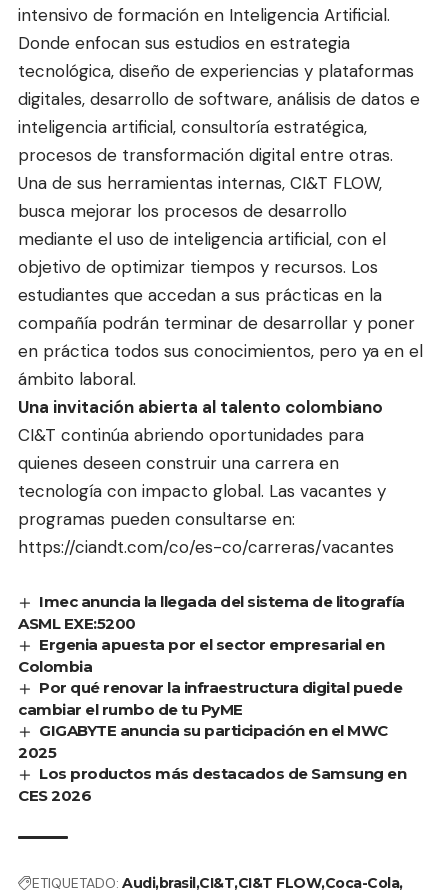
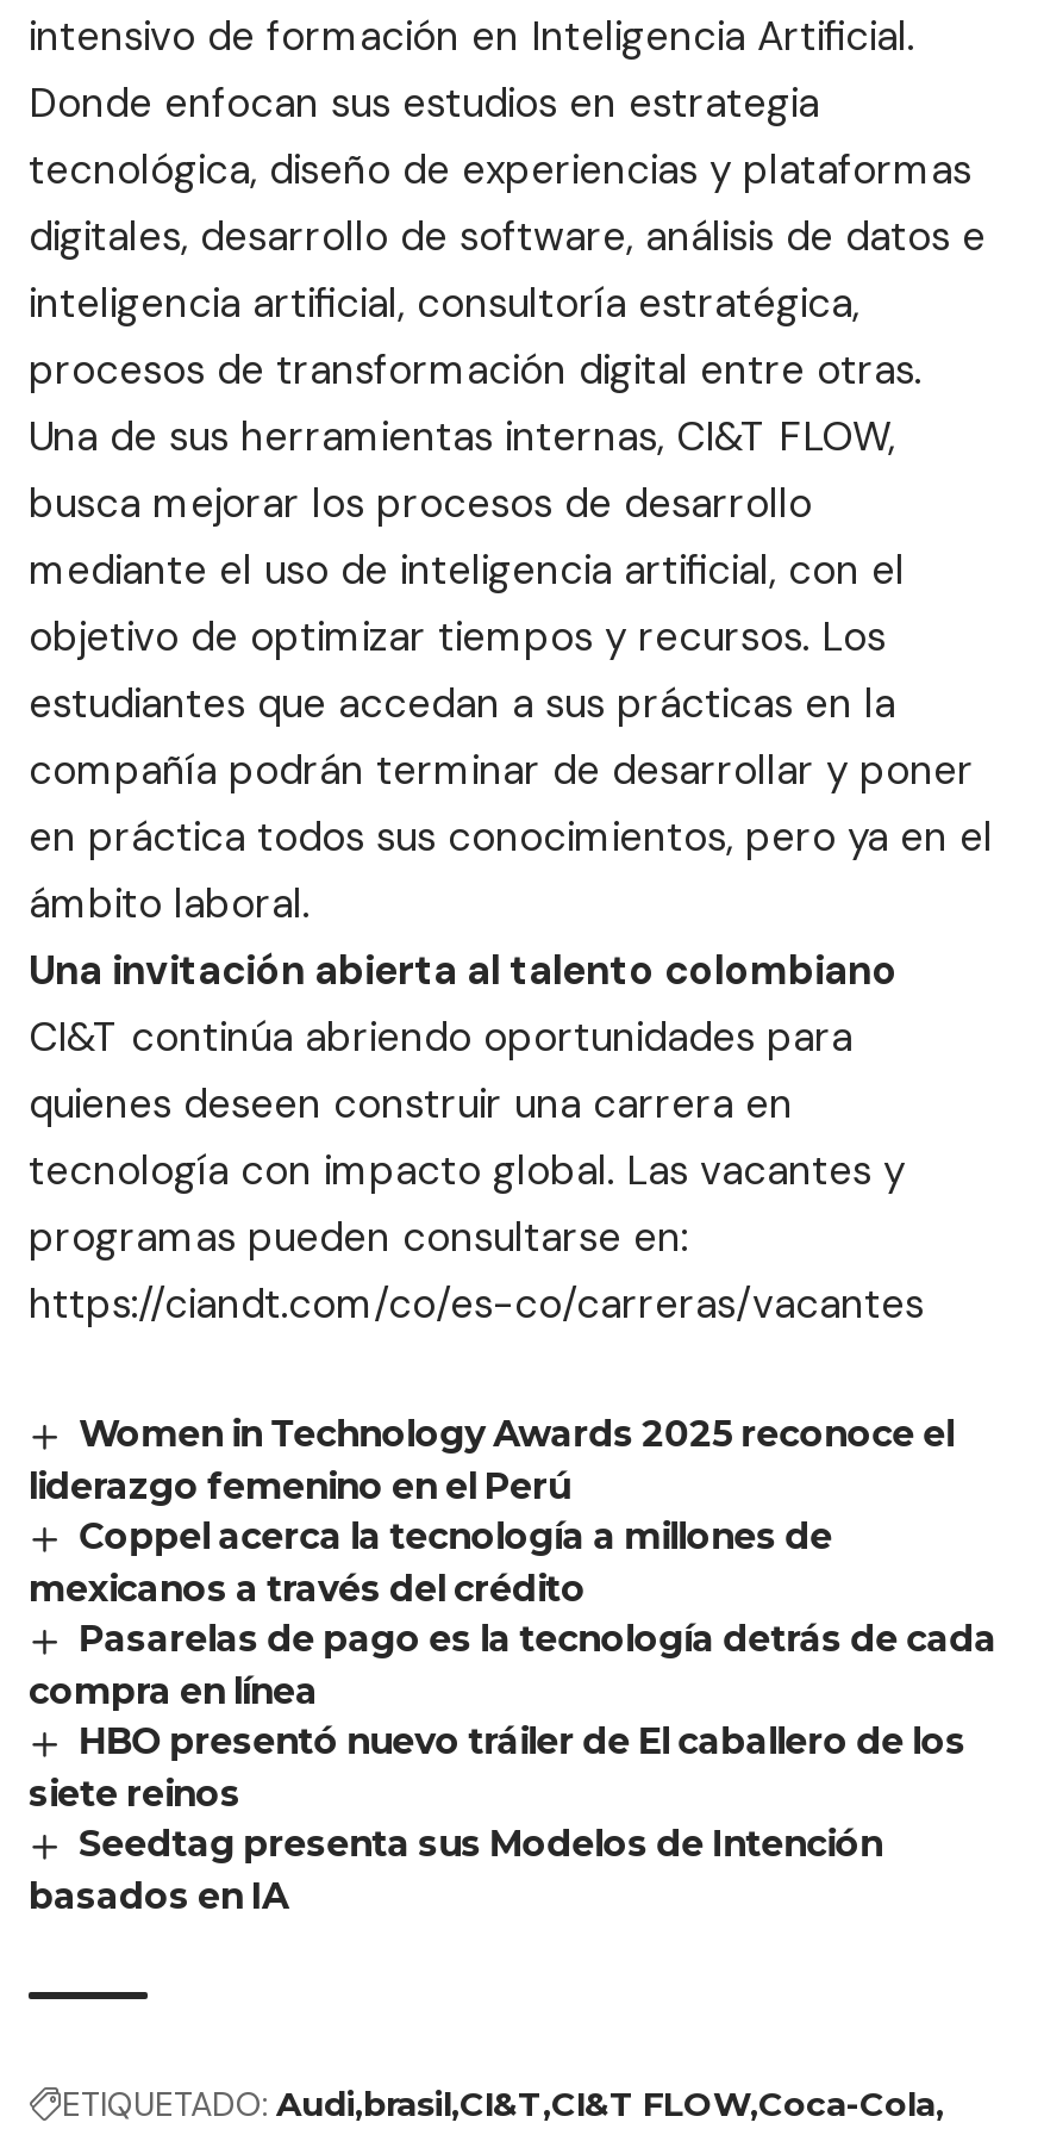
- Imec anuncia la llegada del sistema de litografía
- ASML EXE:5200
- Ergenia apuesta por el sector empresarial en
- Colombia
- Por qué renovar la infraestructura digital puede
- cambiar el rumbo de tu PyME
- GIGABYTE anuncia su participación en el MWC
- 2025
- Los productos más destacados de Samsung en
- CES 2026
+ Women in Technology Awards 2025 reconoce el
+ liderazgo femenino en el Perú
+ Coppel acerca la tecnología a millones de
+ mexicanos a través del crédito
+ Pasarelas de pago es la tecnología detrás de cada
+ compra en línea
+ HBO presentó nuevo tráiler de El caballero de los
+ siete reinos
+ Seedtag presenta sus Modelos de Intención
+ basados en IA
